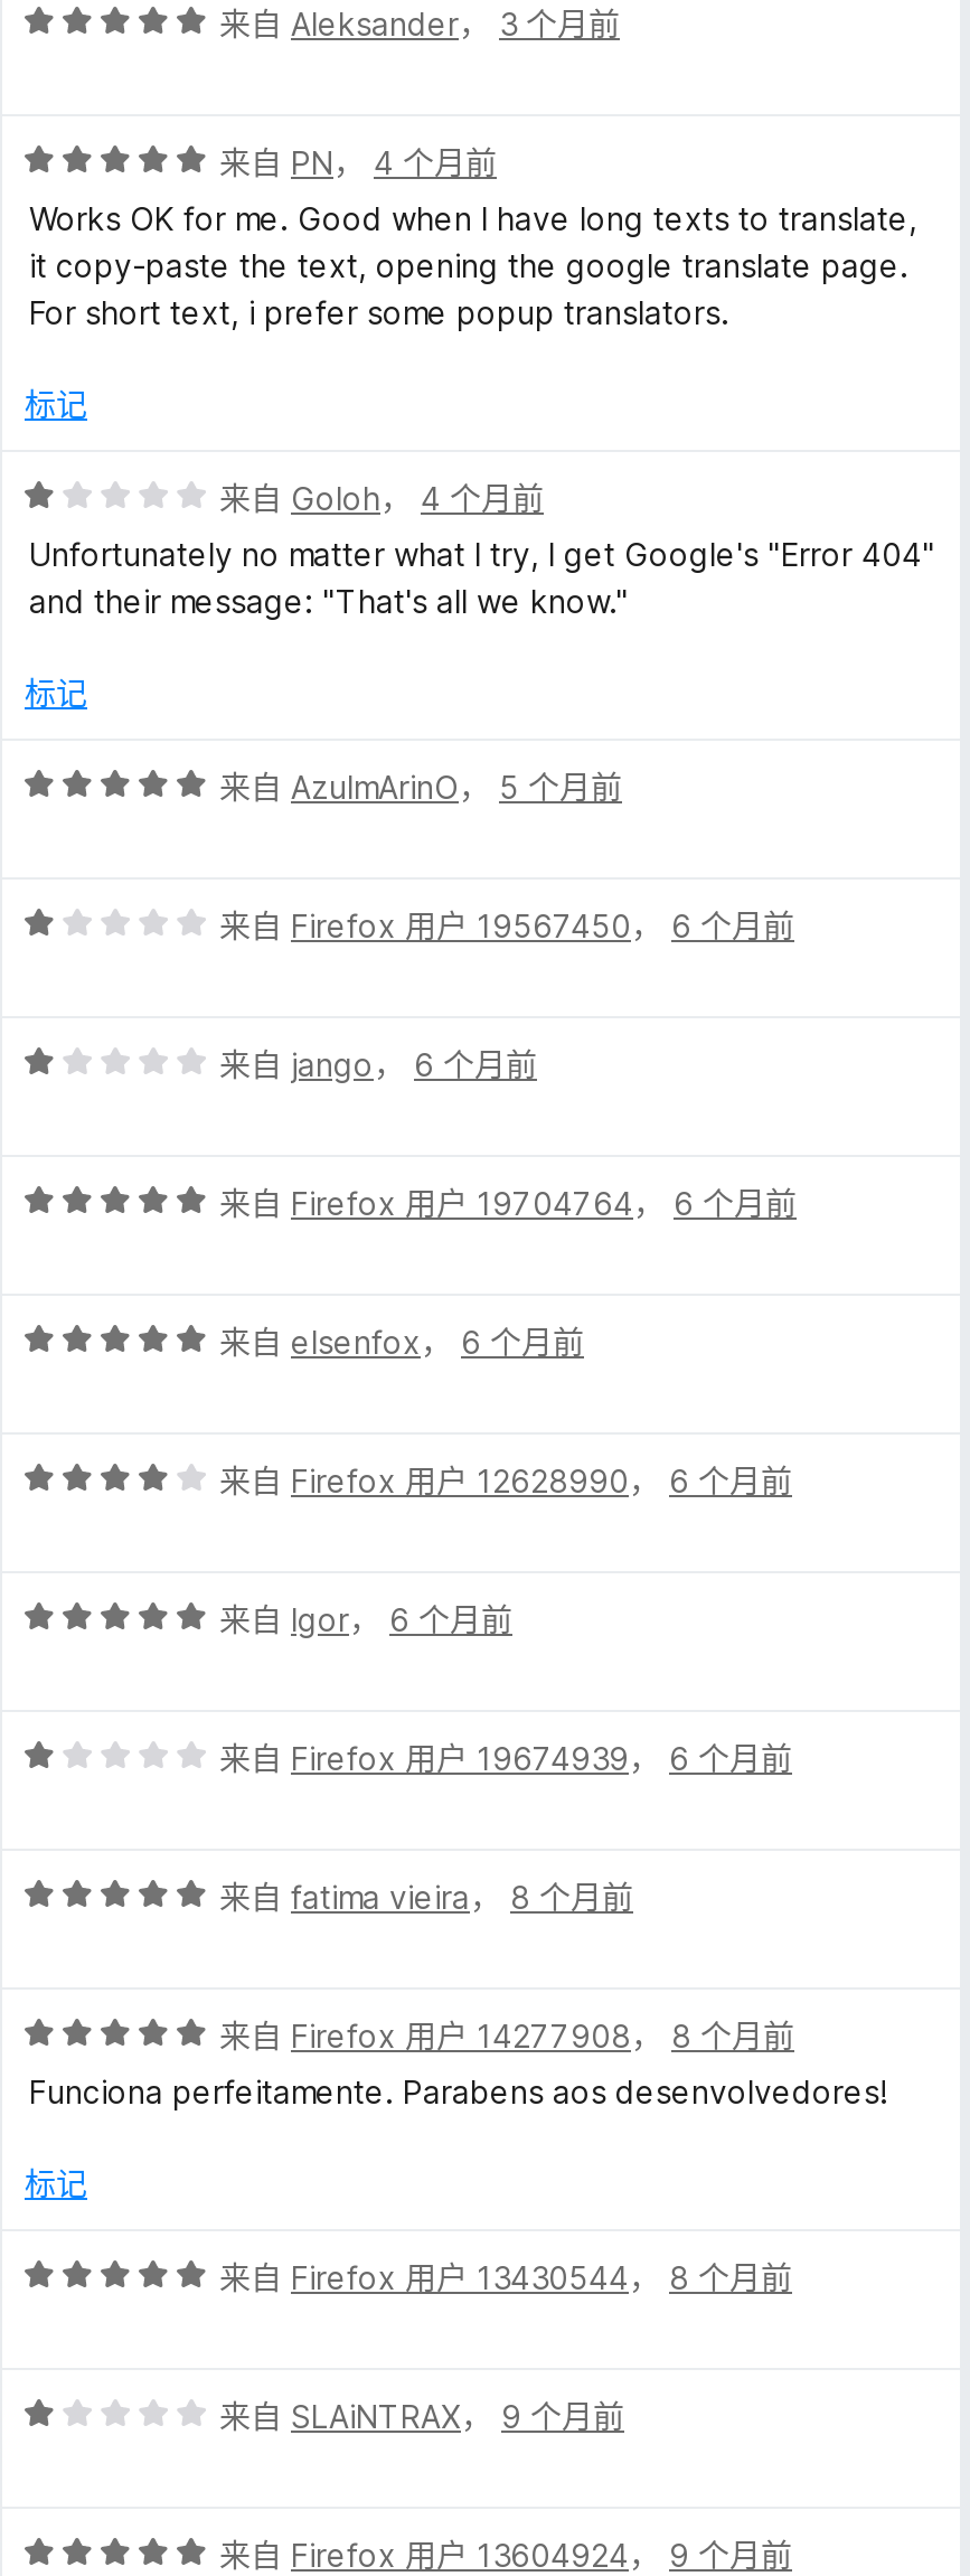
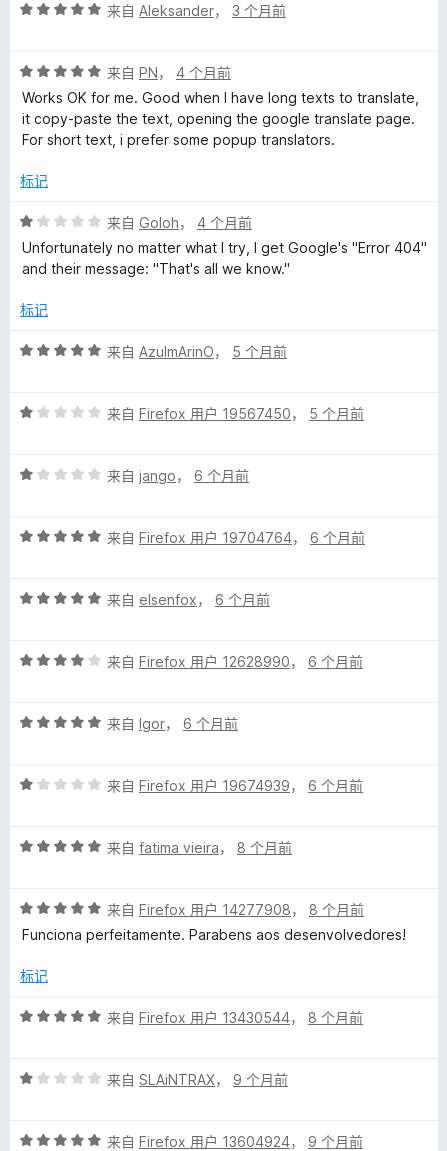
- 来自Firefox 用户 19567450，6 个月前
+ 来自Firefox 用户 19567450，5 个月前
